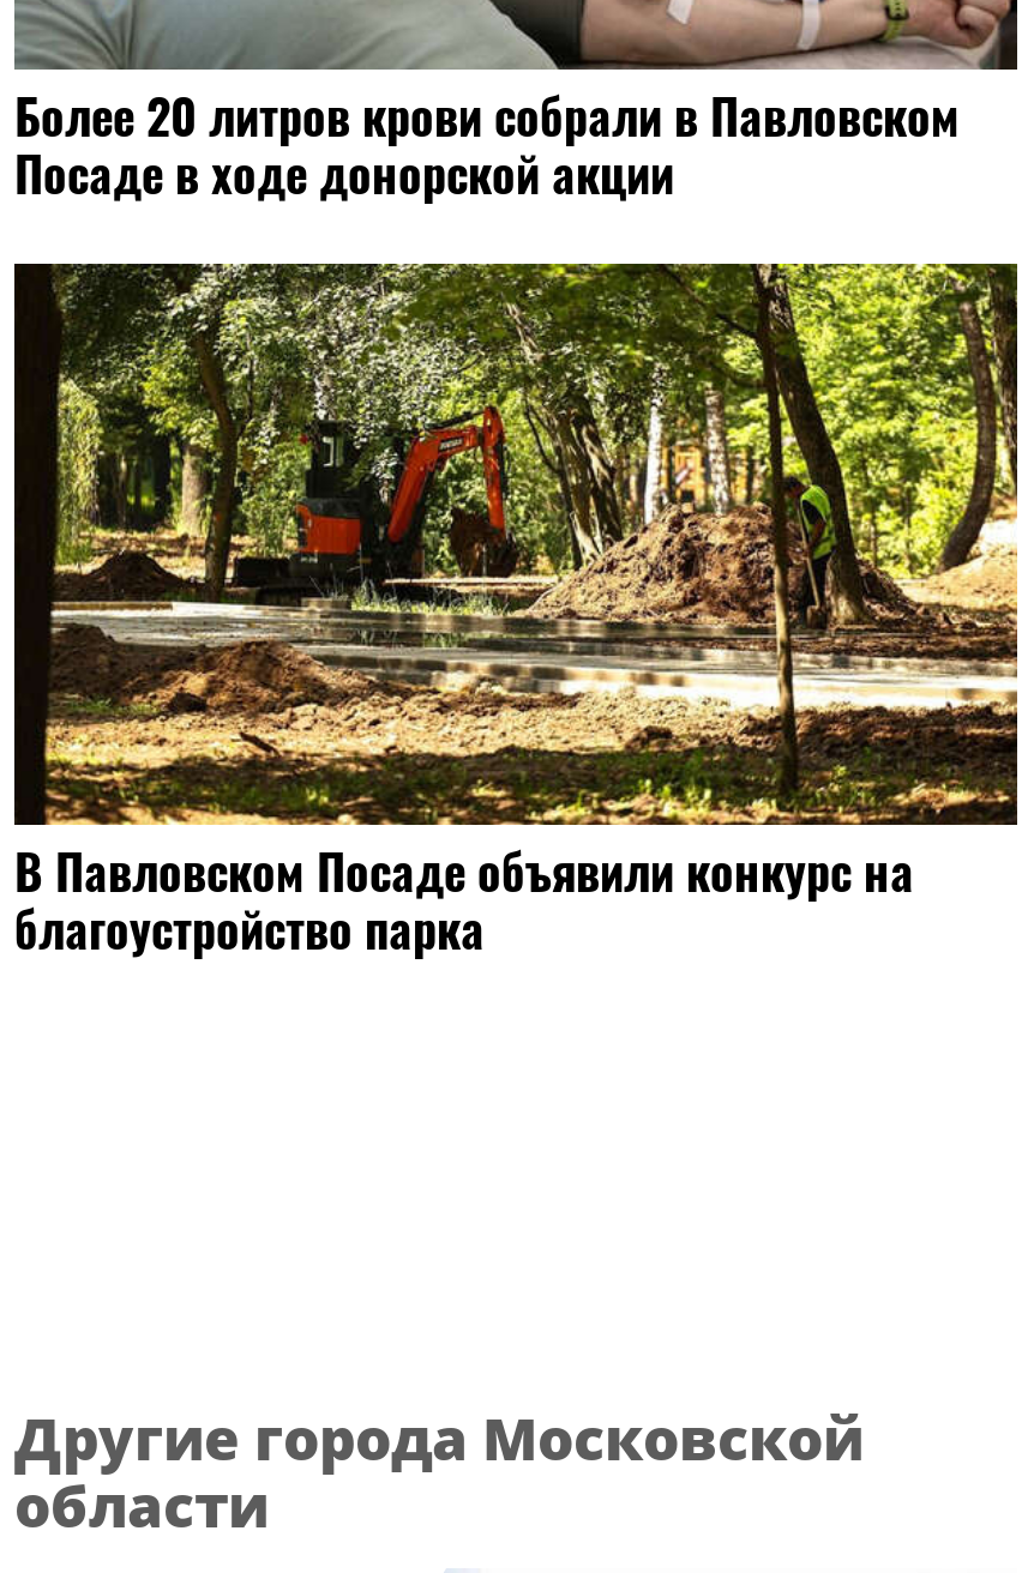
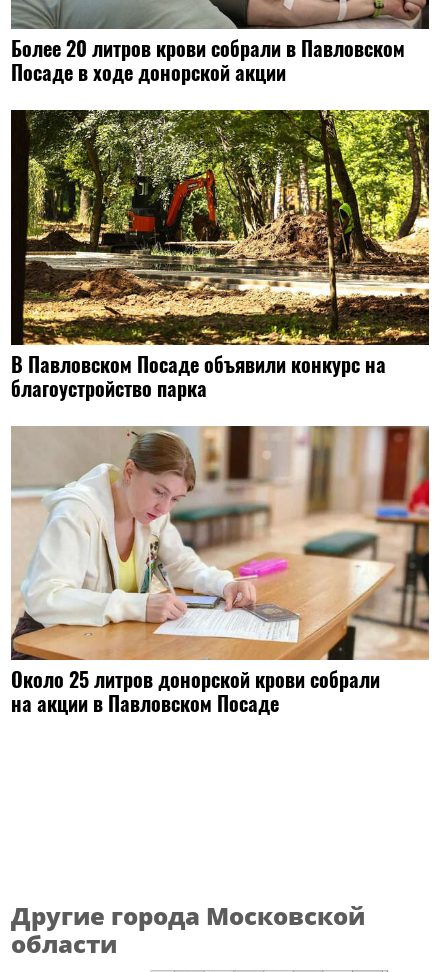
+ [image]
+ Около 25 литров донорской крови собрали
+ на акции в Павловском Посаде
